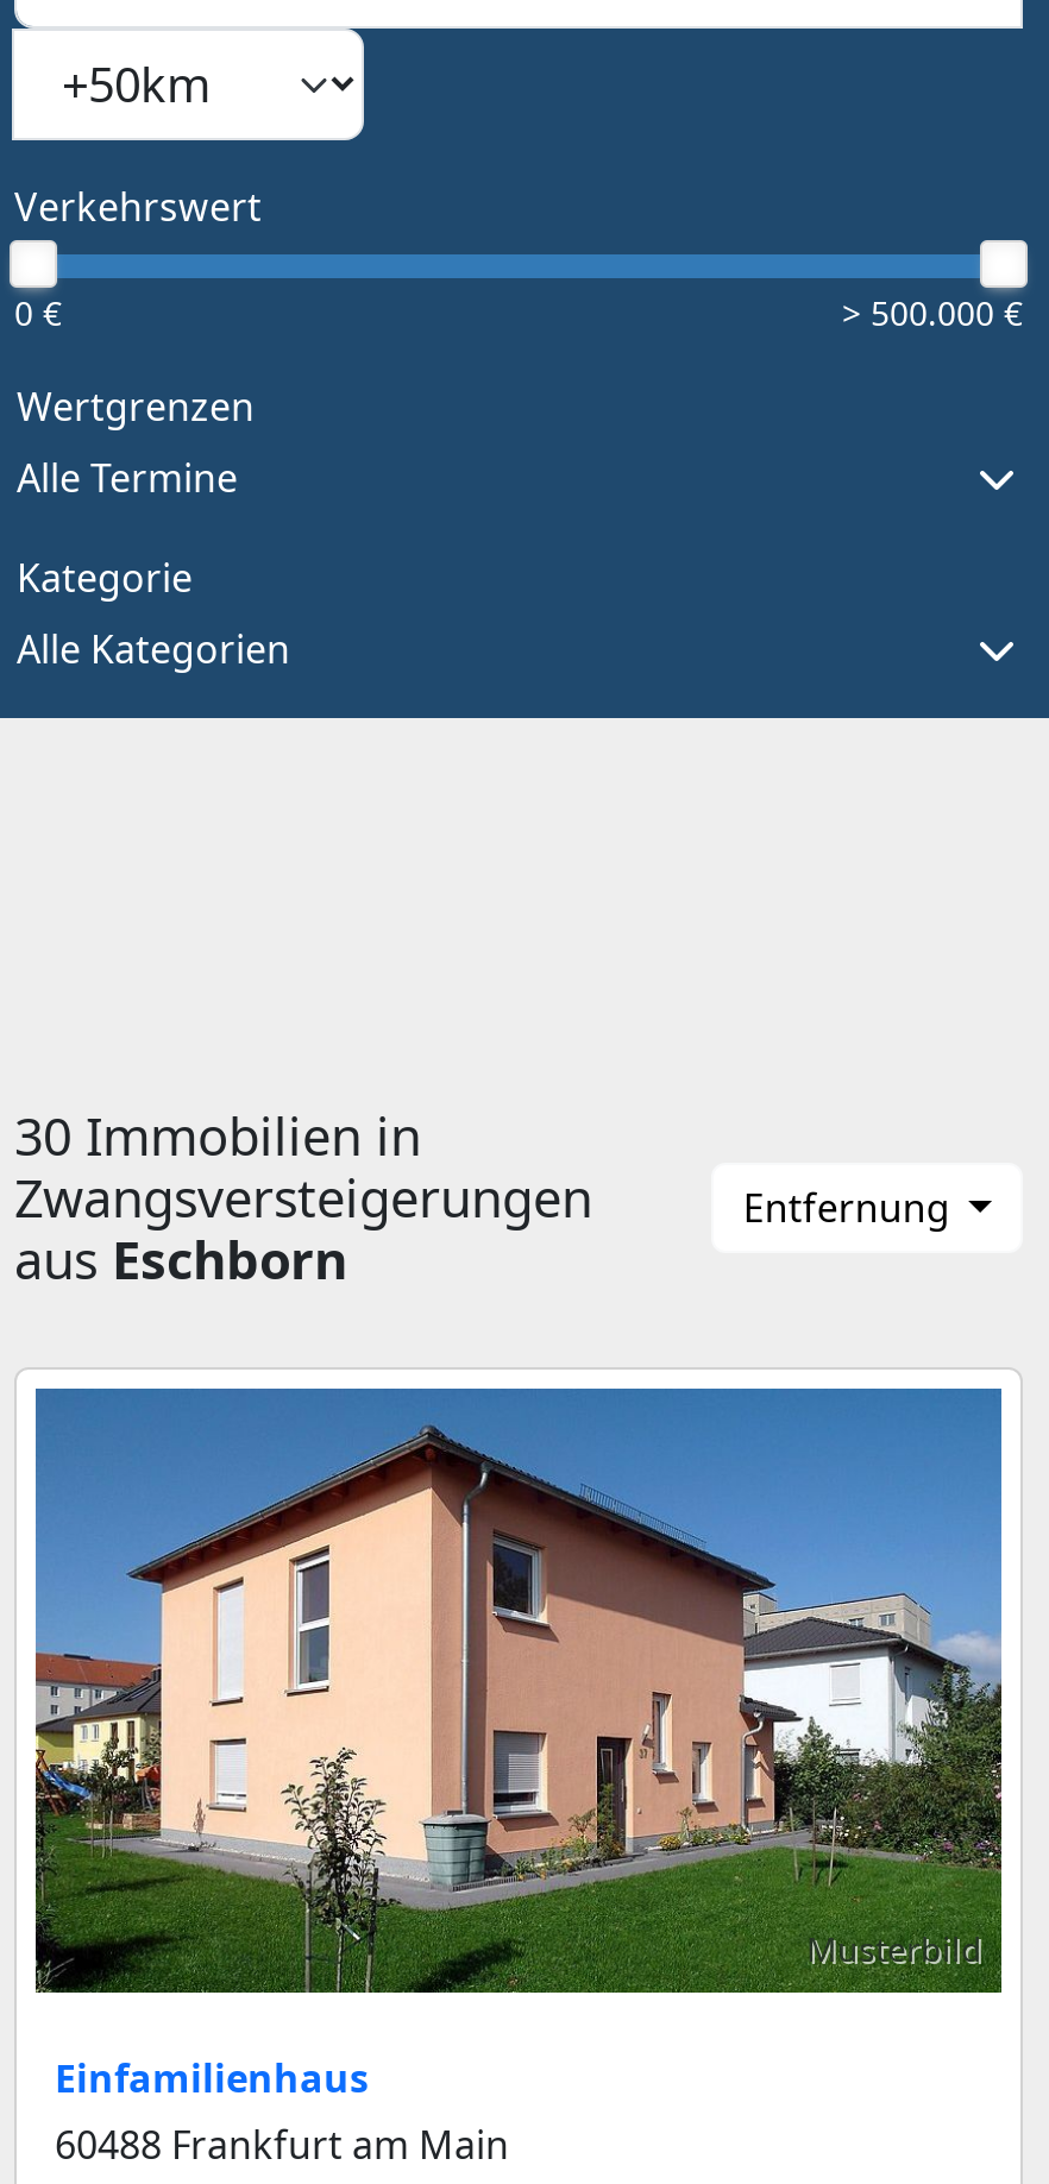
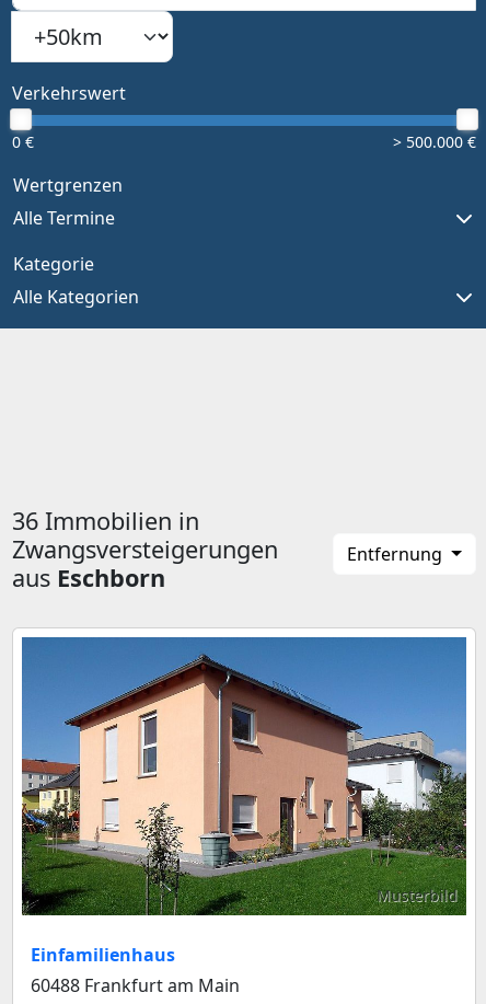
- 30 Immobilien in
+ 36 Immobilien in
